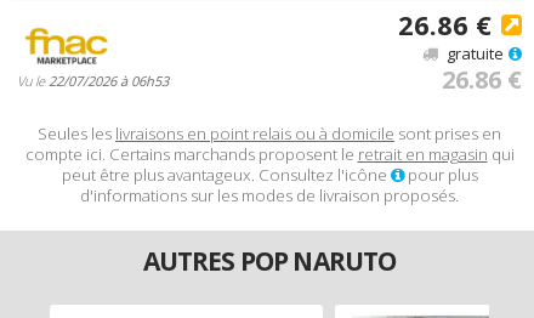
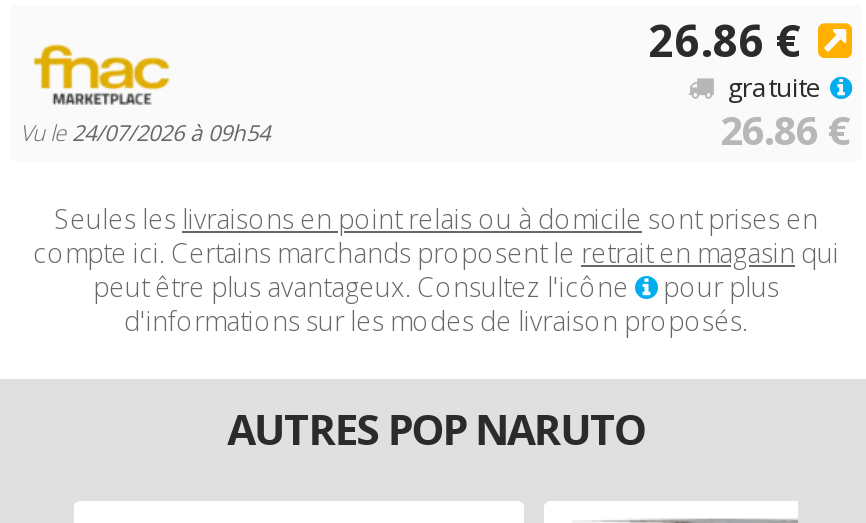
- Vu le 22/07/2026 à 06h53
+ Vu le 24/07/2026 à 09h54
